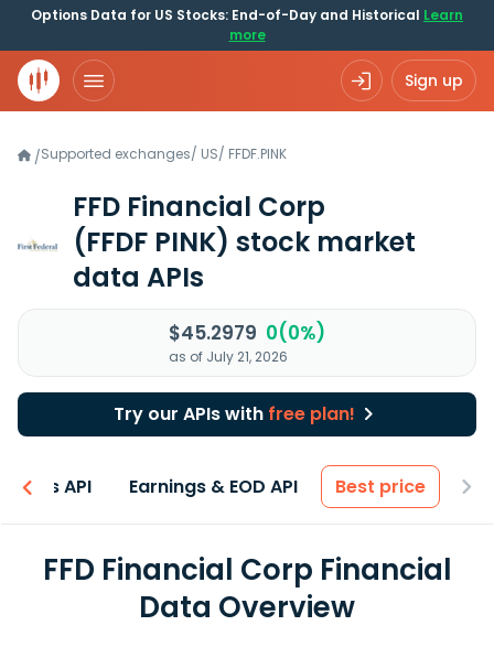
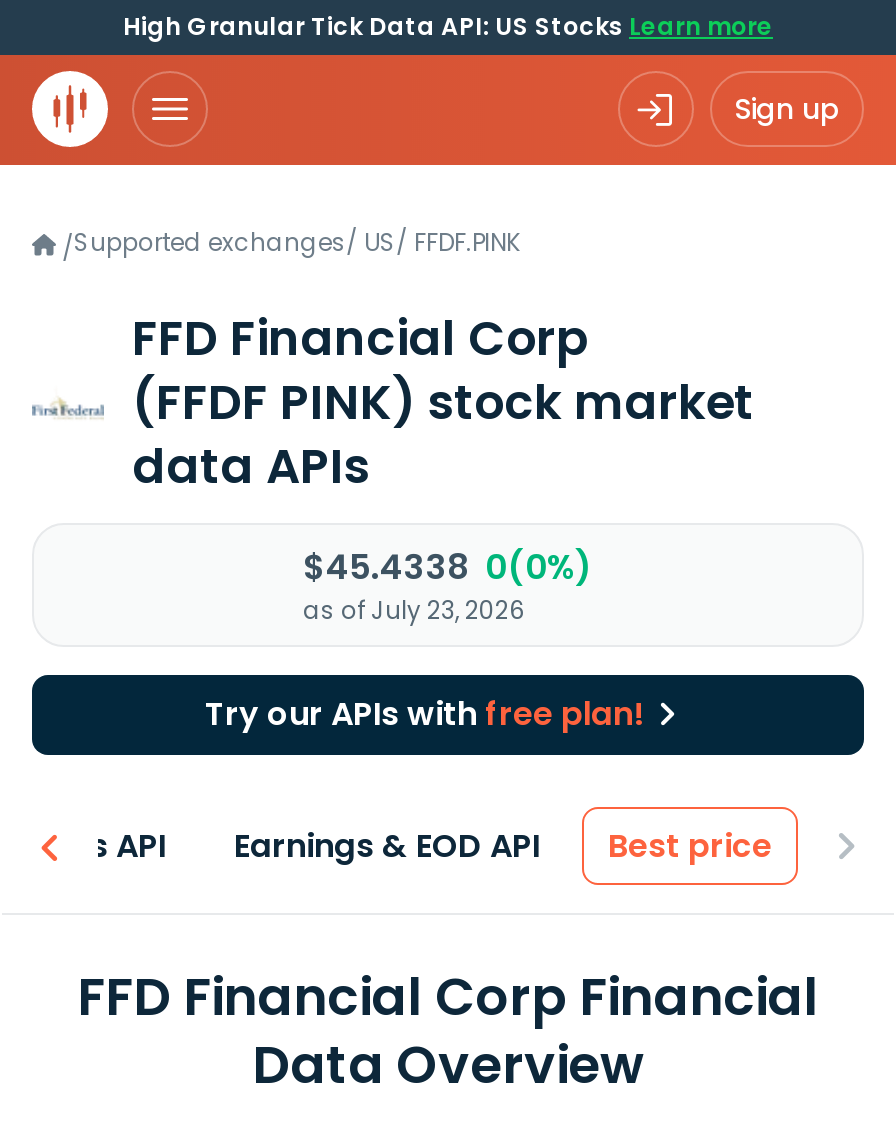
- Options Data for US Stocks: End-of-Day and Historical Learn
- more
+ High Granular Tick Data API: US Stocks Learn more

- $45.2979 0(0%)
+ $45.4338 0(0%)

- as of July 21, 2026
+ as of July 23, 2026
